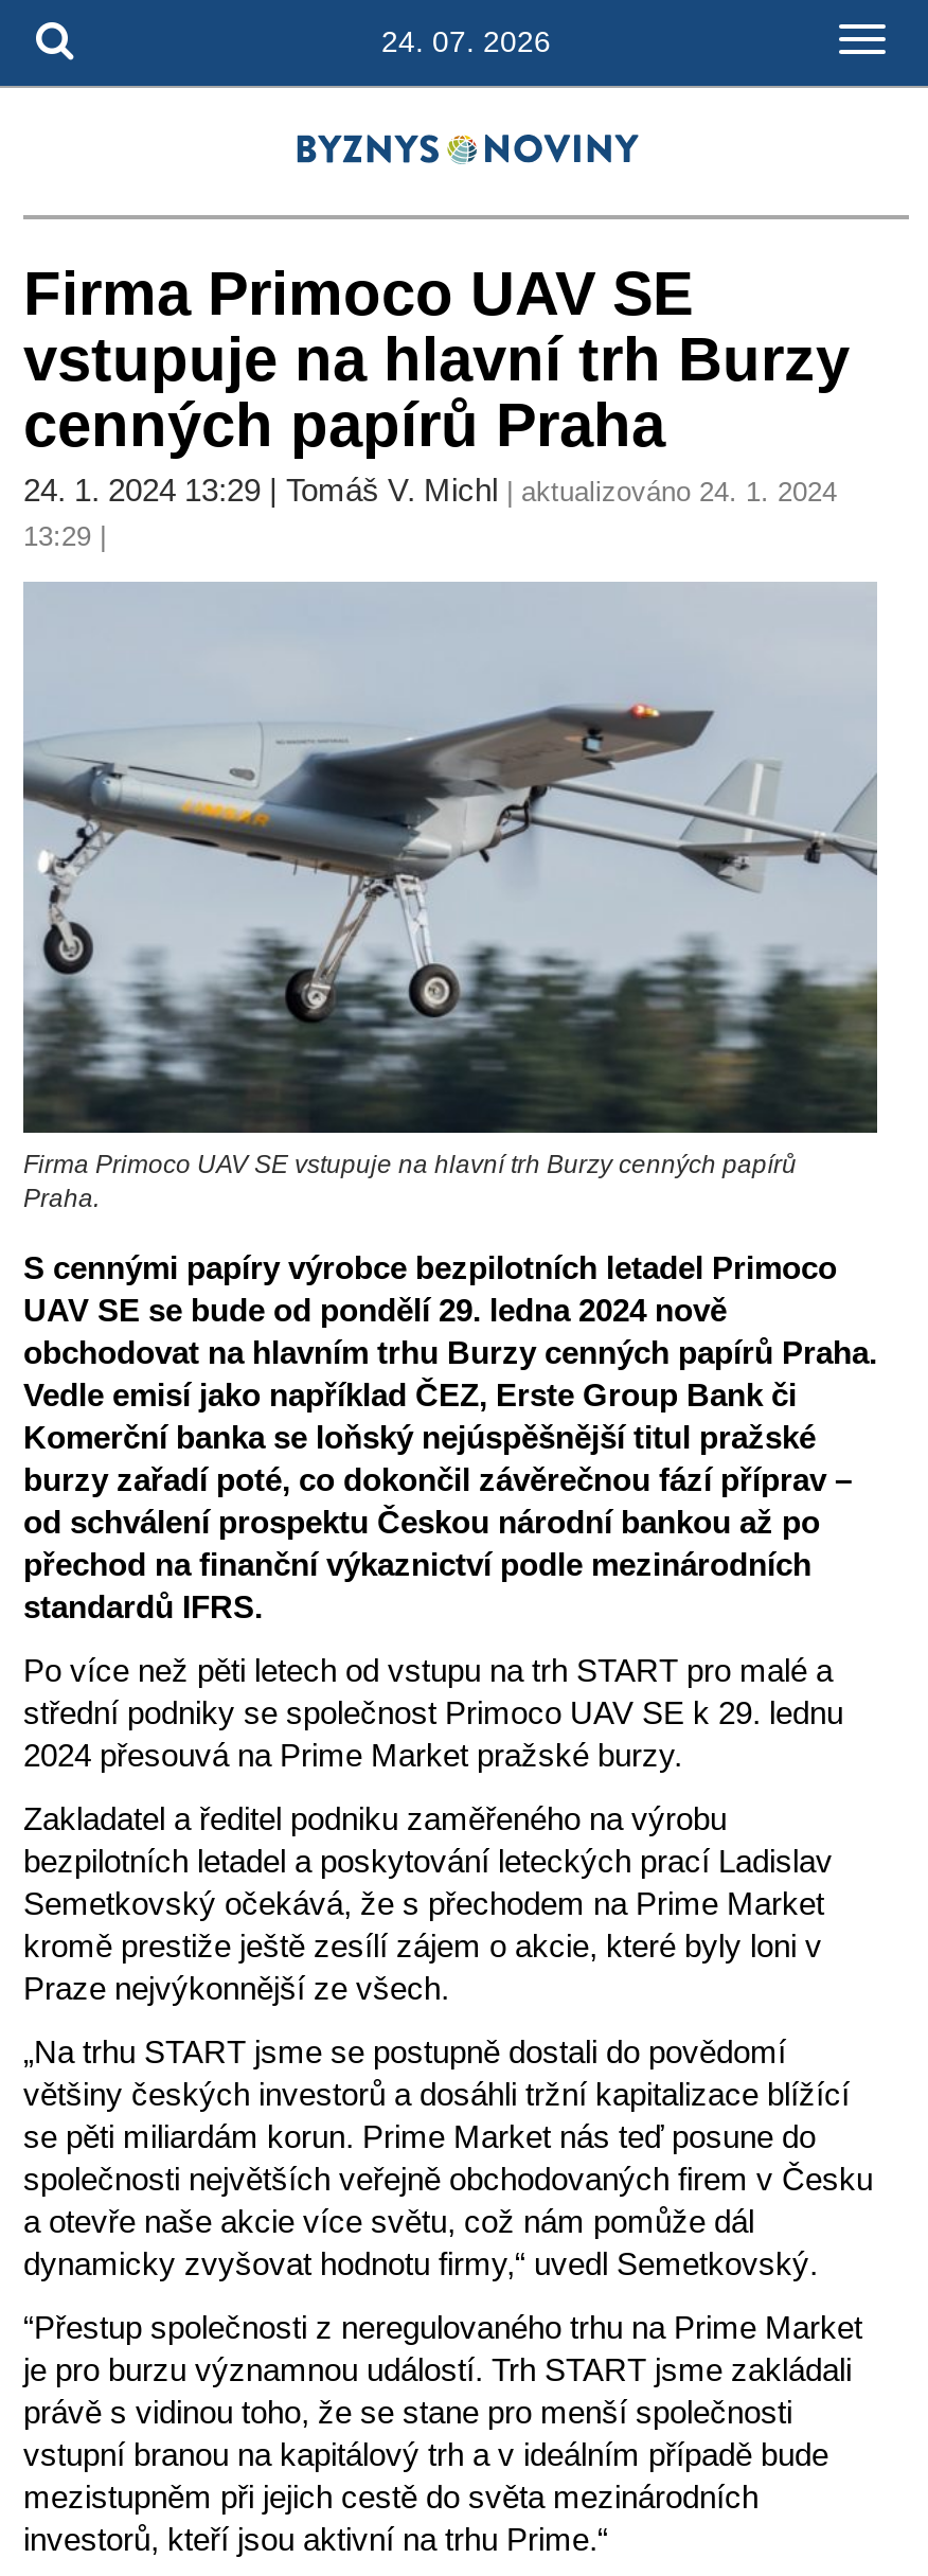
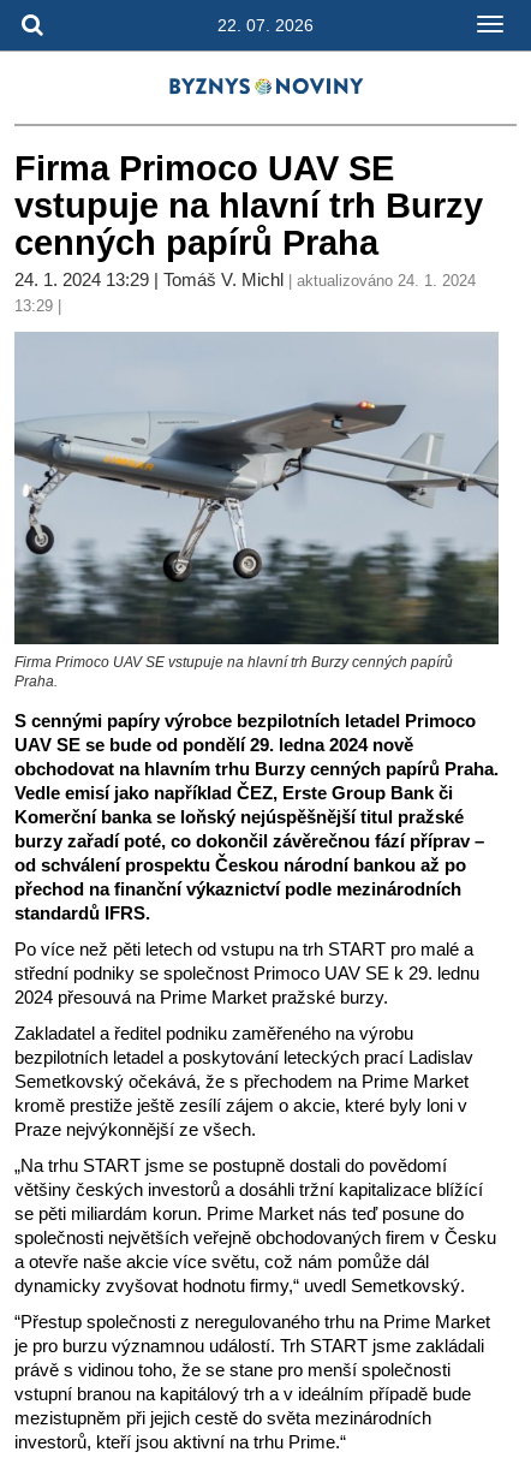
- 24. 07. 2026
+ 22. 07. 2026
